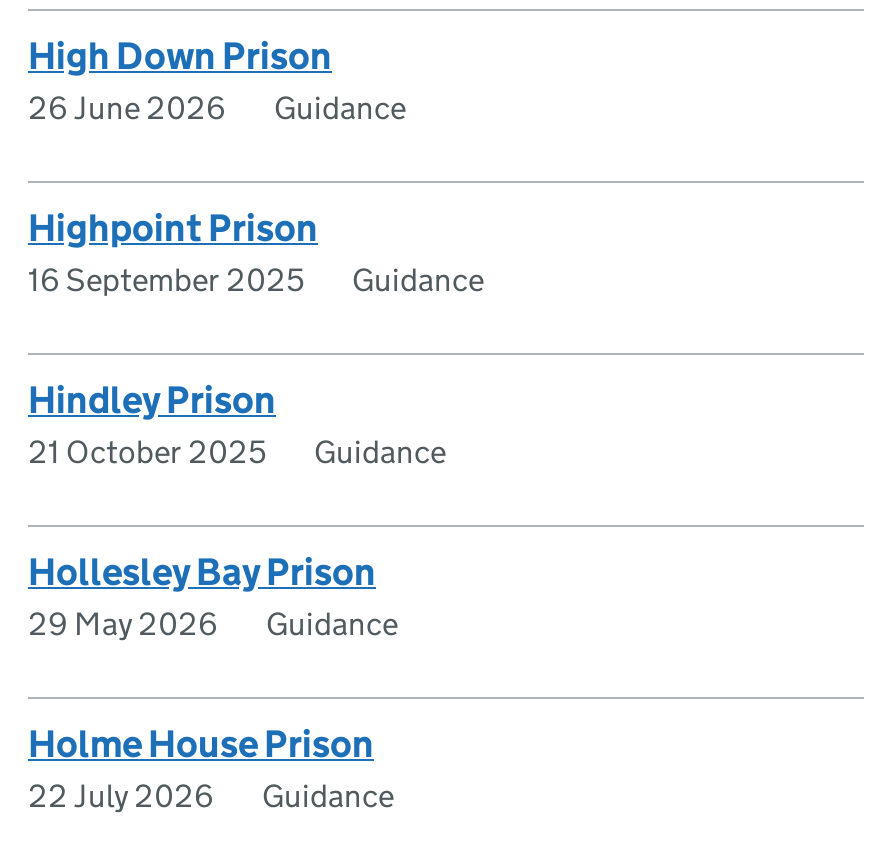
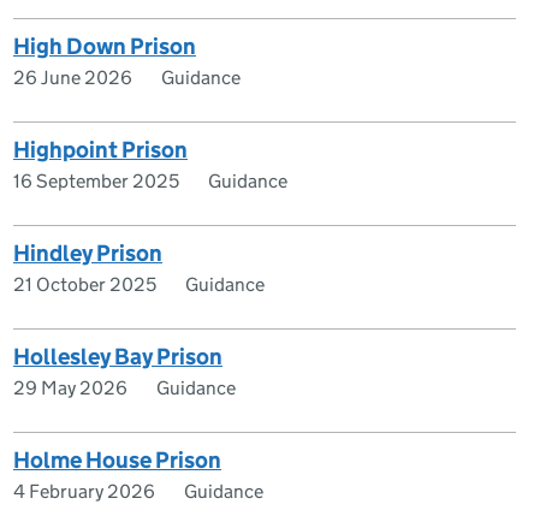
- 22 July 2026 Guidance
+ 4 February 2026 Guidance
